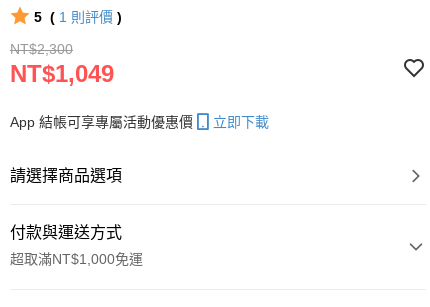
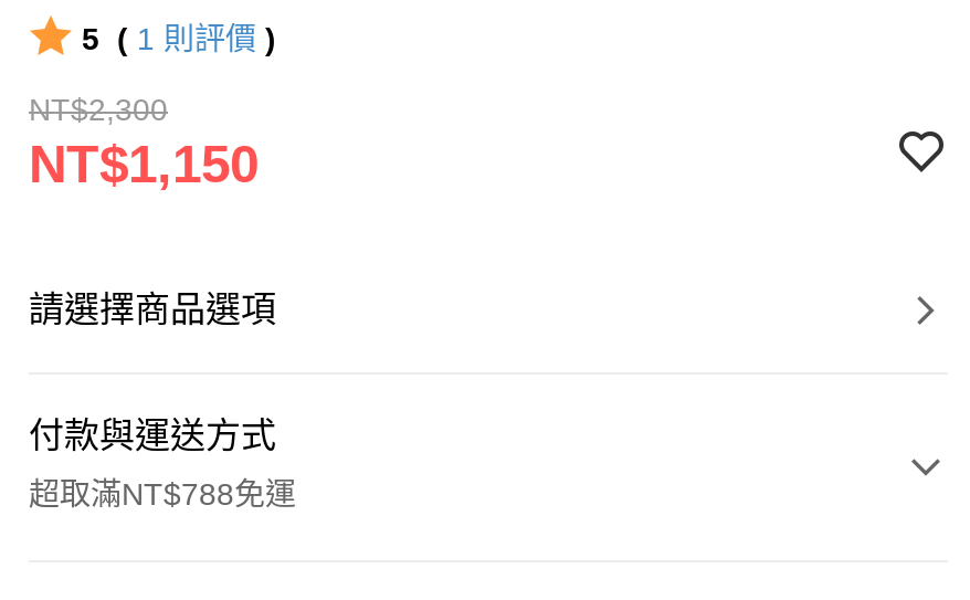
- NT$1,049
- App 結帳可享專屬活動優惠價
- 立即下載
+ NT$1,150

- 超取滿NT$1,000免運
+ 超取滿NT$788免運
